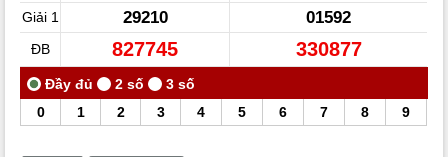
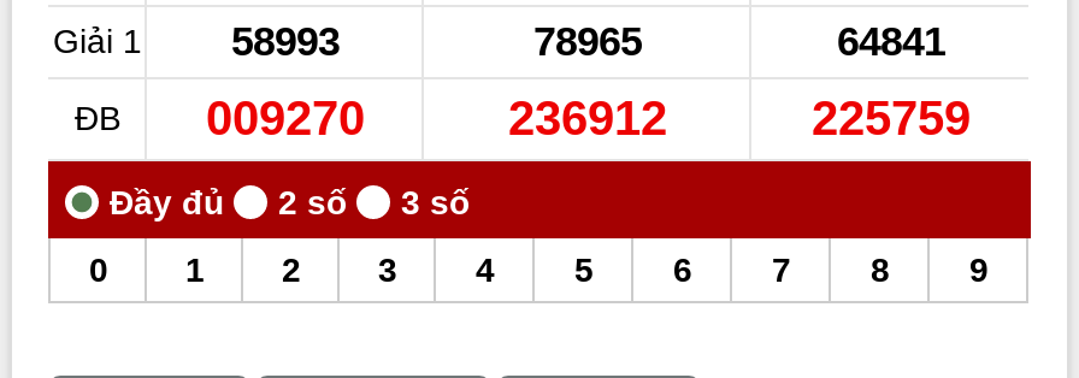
- 29210
- 01592
+ 58993
+ 78965
+ 64841

- 827745
- 330877
+ 009270
+ 236912
+ 225759
